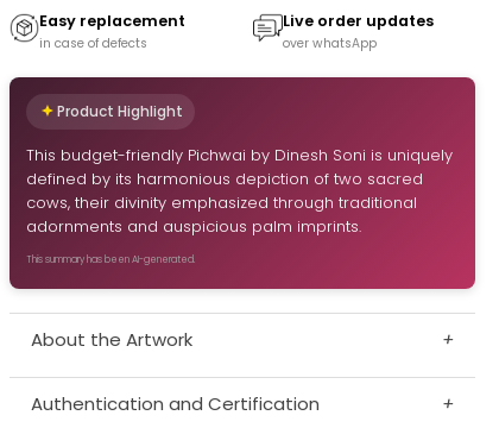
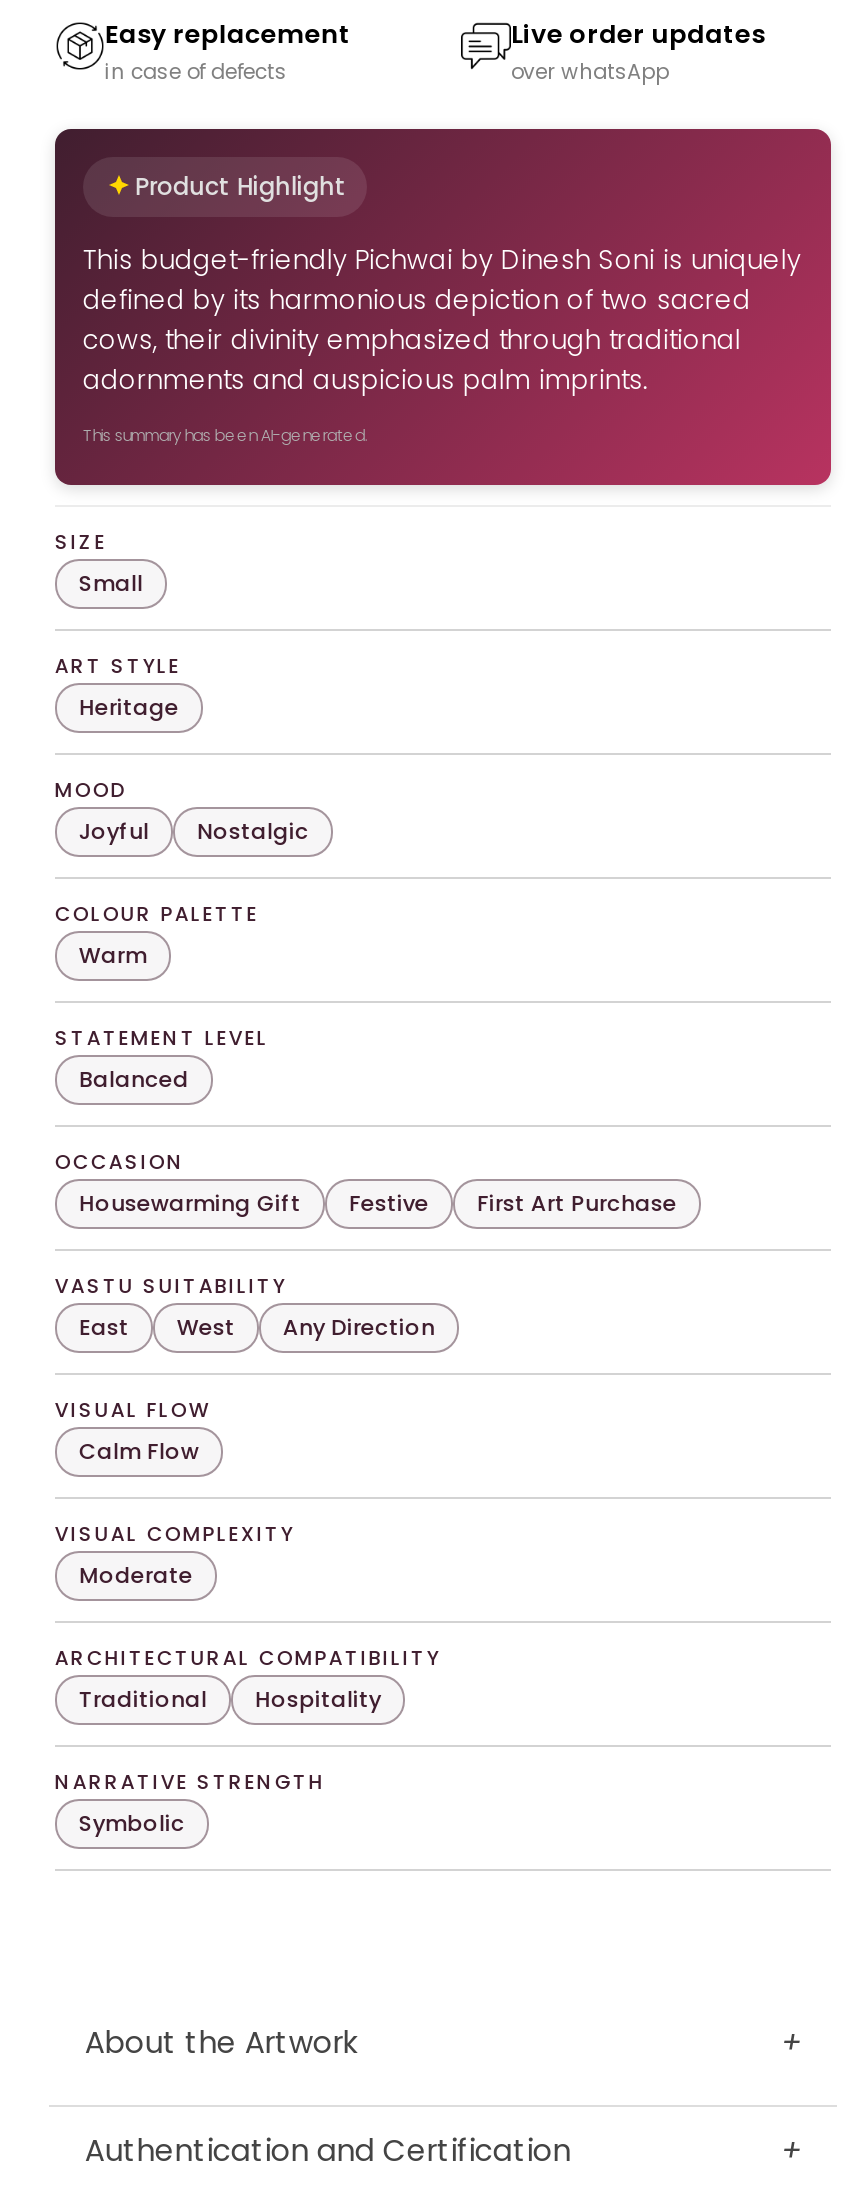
+ SIZE
+ Small
+ ART STYLE
+ Heritage
+ MOOD
+ Joyful
+ Nostalgic
+ COLOUR PALETTE
+ Warm
+ STATEMENT LEVEL
+ Balanced
+ OCCASION
+ Housewarming Gift
+ Festive
+ First Art Purchase
+ VASTU SUITABILITY
+ East
+ West
+ Any Direction
+ VISUAL FLOW
+ Calm Flow
+ VISUAL COMPLEXITY
+ Moderate
+ ARCHITECTURAL COMPATIBILITY
+ Traditional
+ Hospitality
+ NARRATIVE STRENGTH
+ Symbolic
